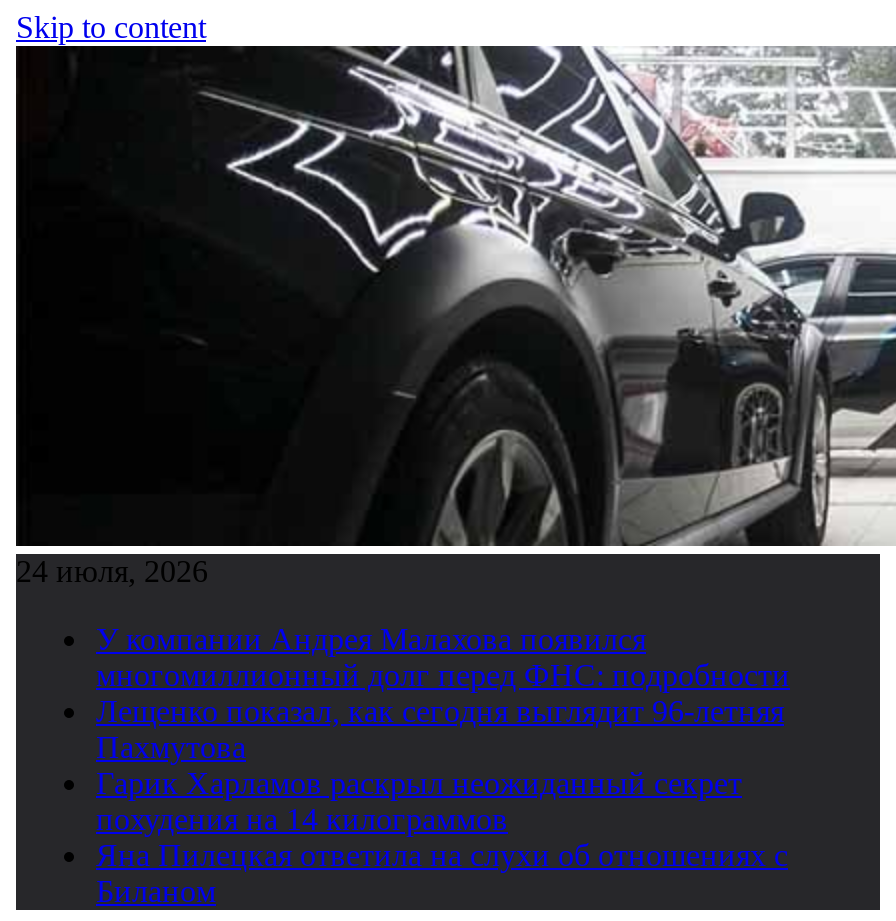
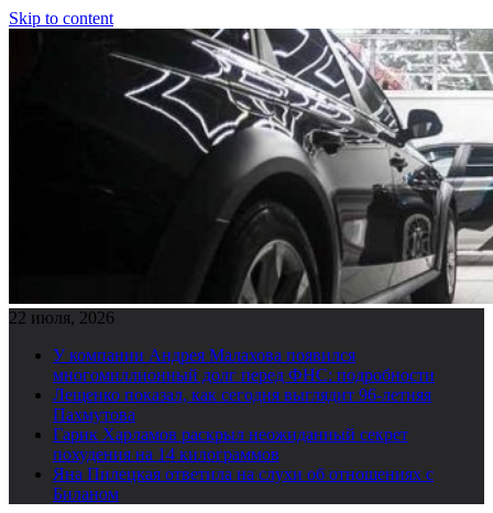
- 24 июля, 2026
+ 22 июля, 2026
